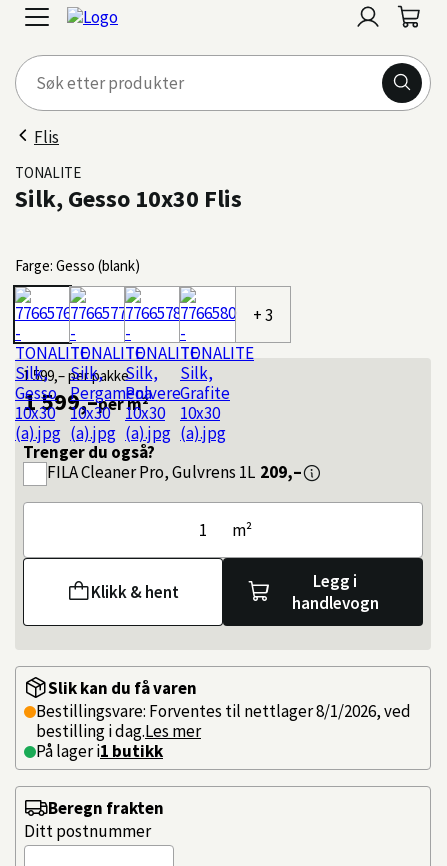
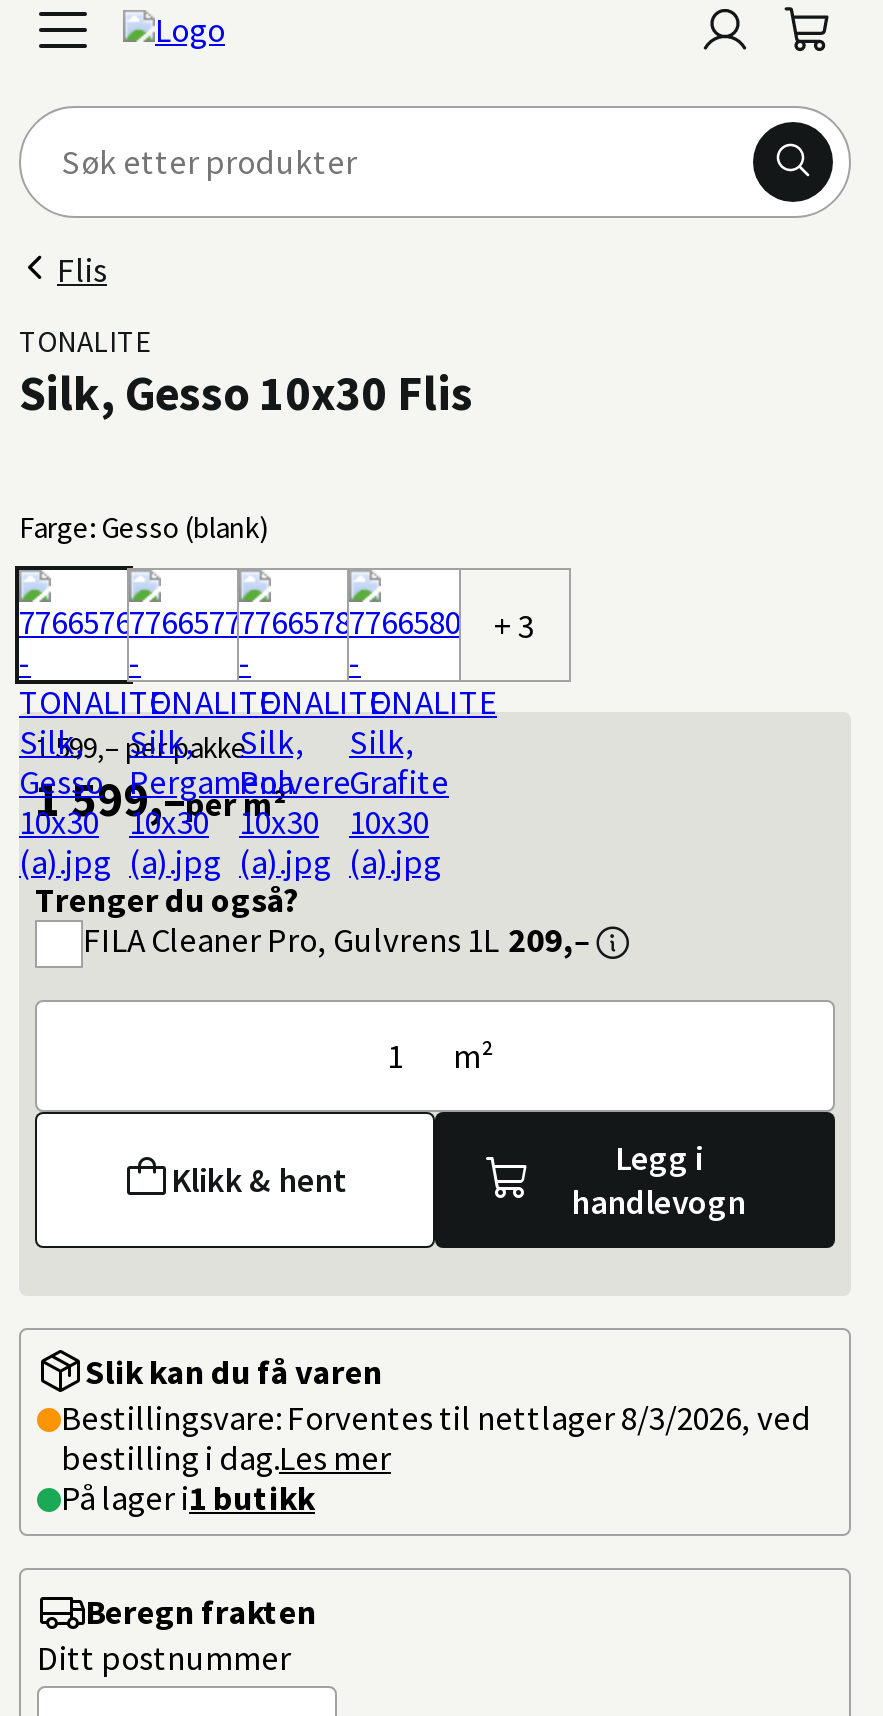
- Bestillingsvare: Forventes til nettlager 8/1/2026, ved
+ Bestillingsvare: Forventes til nettlager 8/3/2026, ved
